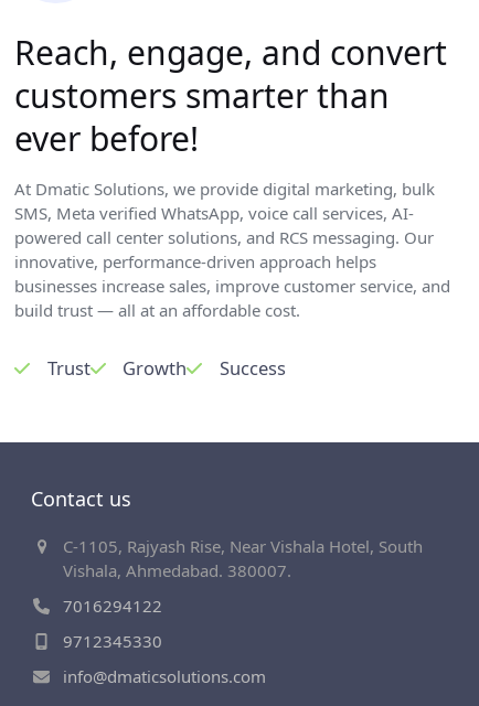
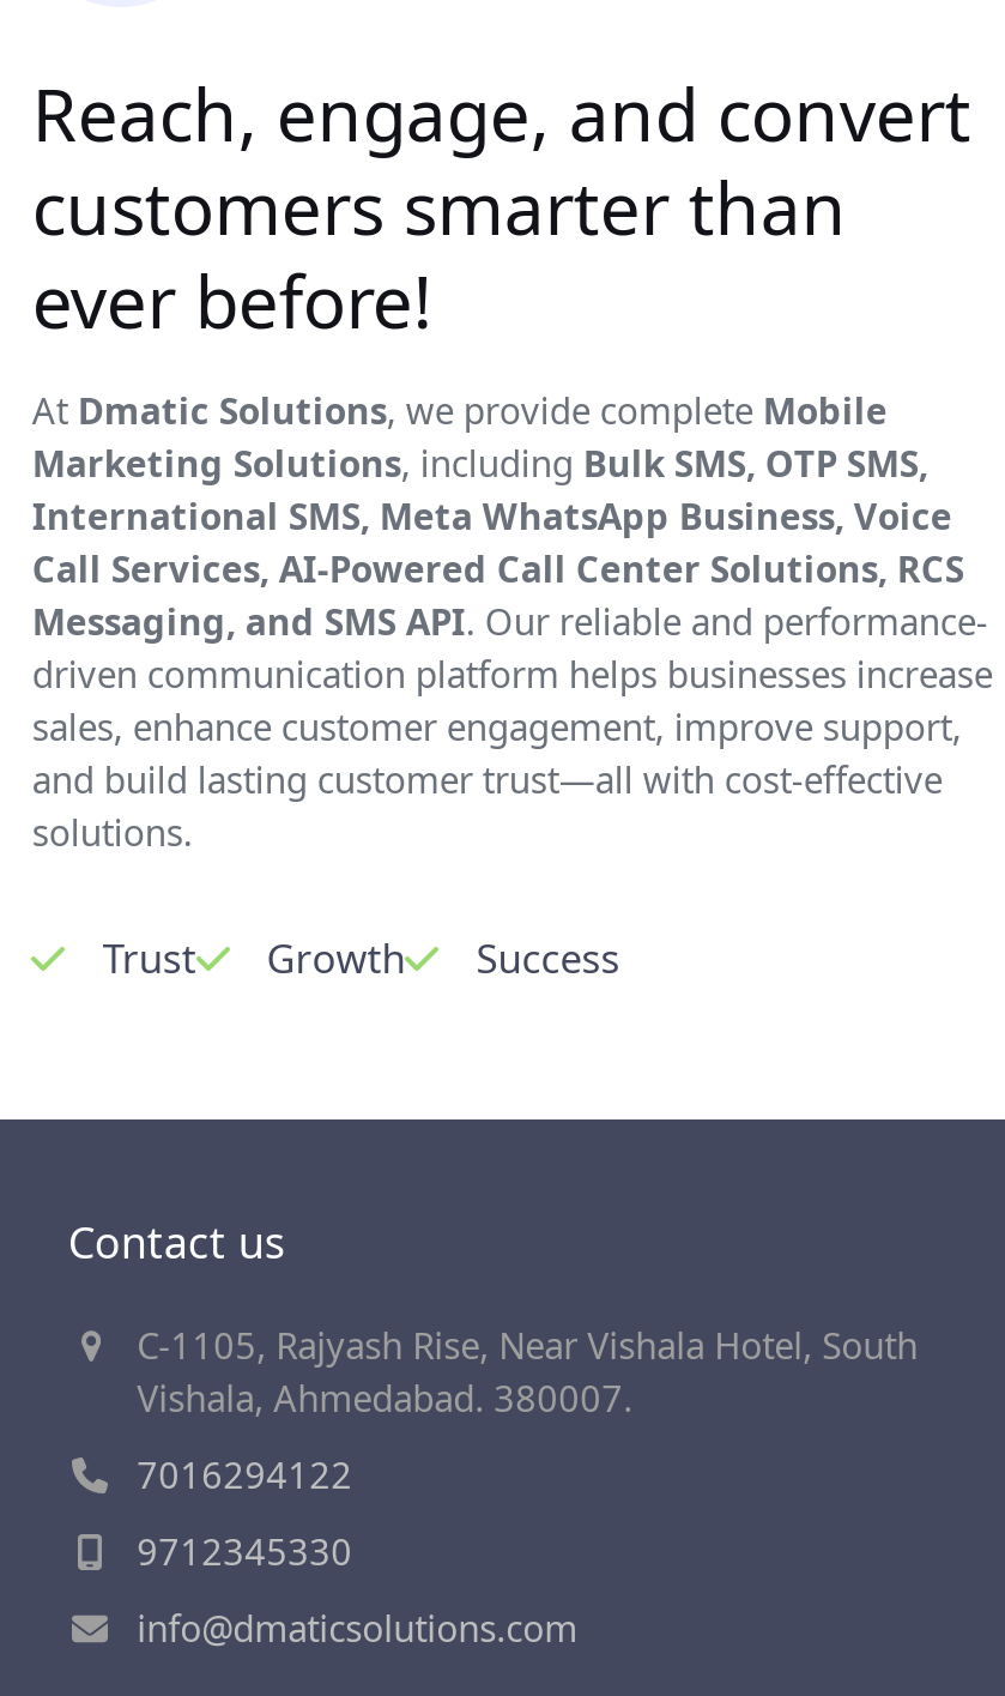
- At Dmatic Solutions, we provide digital marketing, bulk
- SMS, Meta verified WhatsApp, voice call services, AI-
- powered call center solutions, and RCS messaging. Our
- innovative, performance-driven approach helps
- businesses increase sales, improve customer service, and
- build trust — all at an affordable cost.
+ At Dmatic Solutions, we provide complete Mobile
+ Marketing Solutions, including Bulk SMS, OTP SMS,
+ International SMS, Meta WhatsApp Business, Voice
+ Call Services, AI-Powered Call Center Solutions, RCS
+ Messaging, and SMS API. Our reliable and performance-
+ driven communication platform helps businesses increase
+ sales, enhance customer engagement, improve support,
+ and build lasting customer trust—all with cost-effective
+ solutions.
